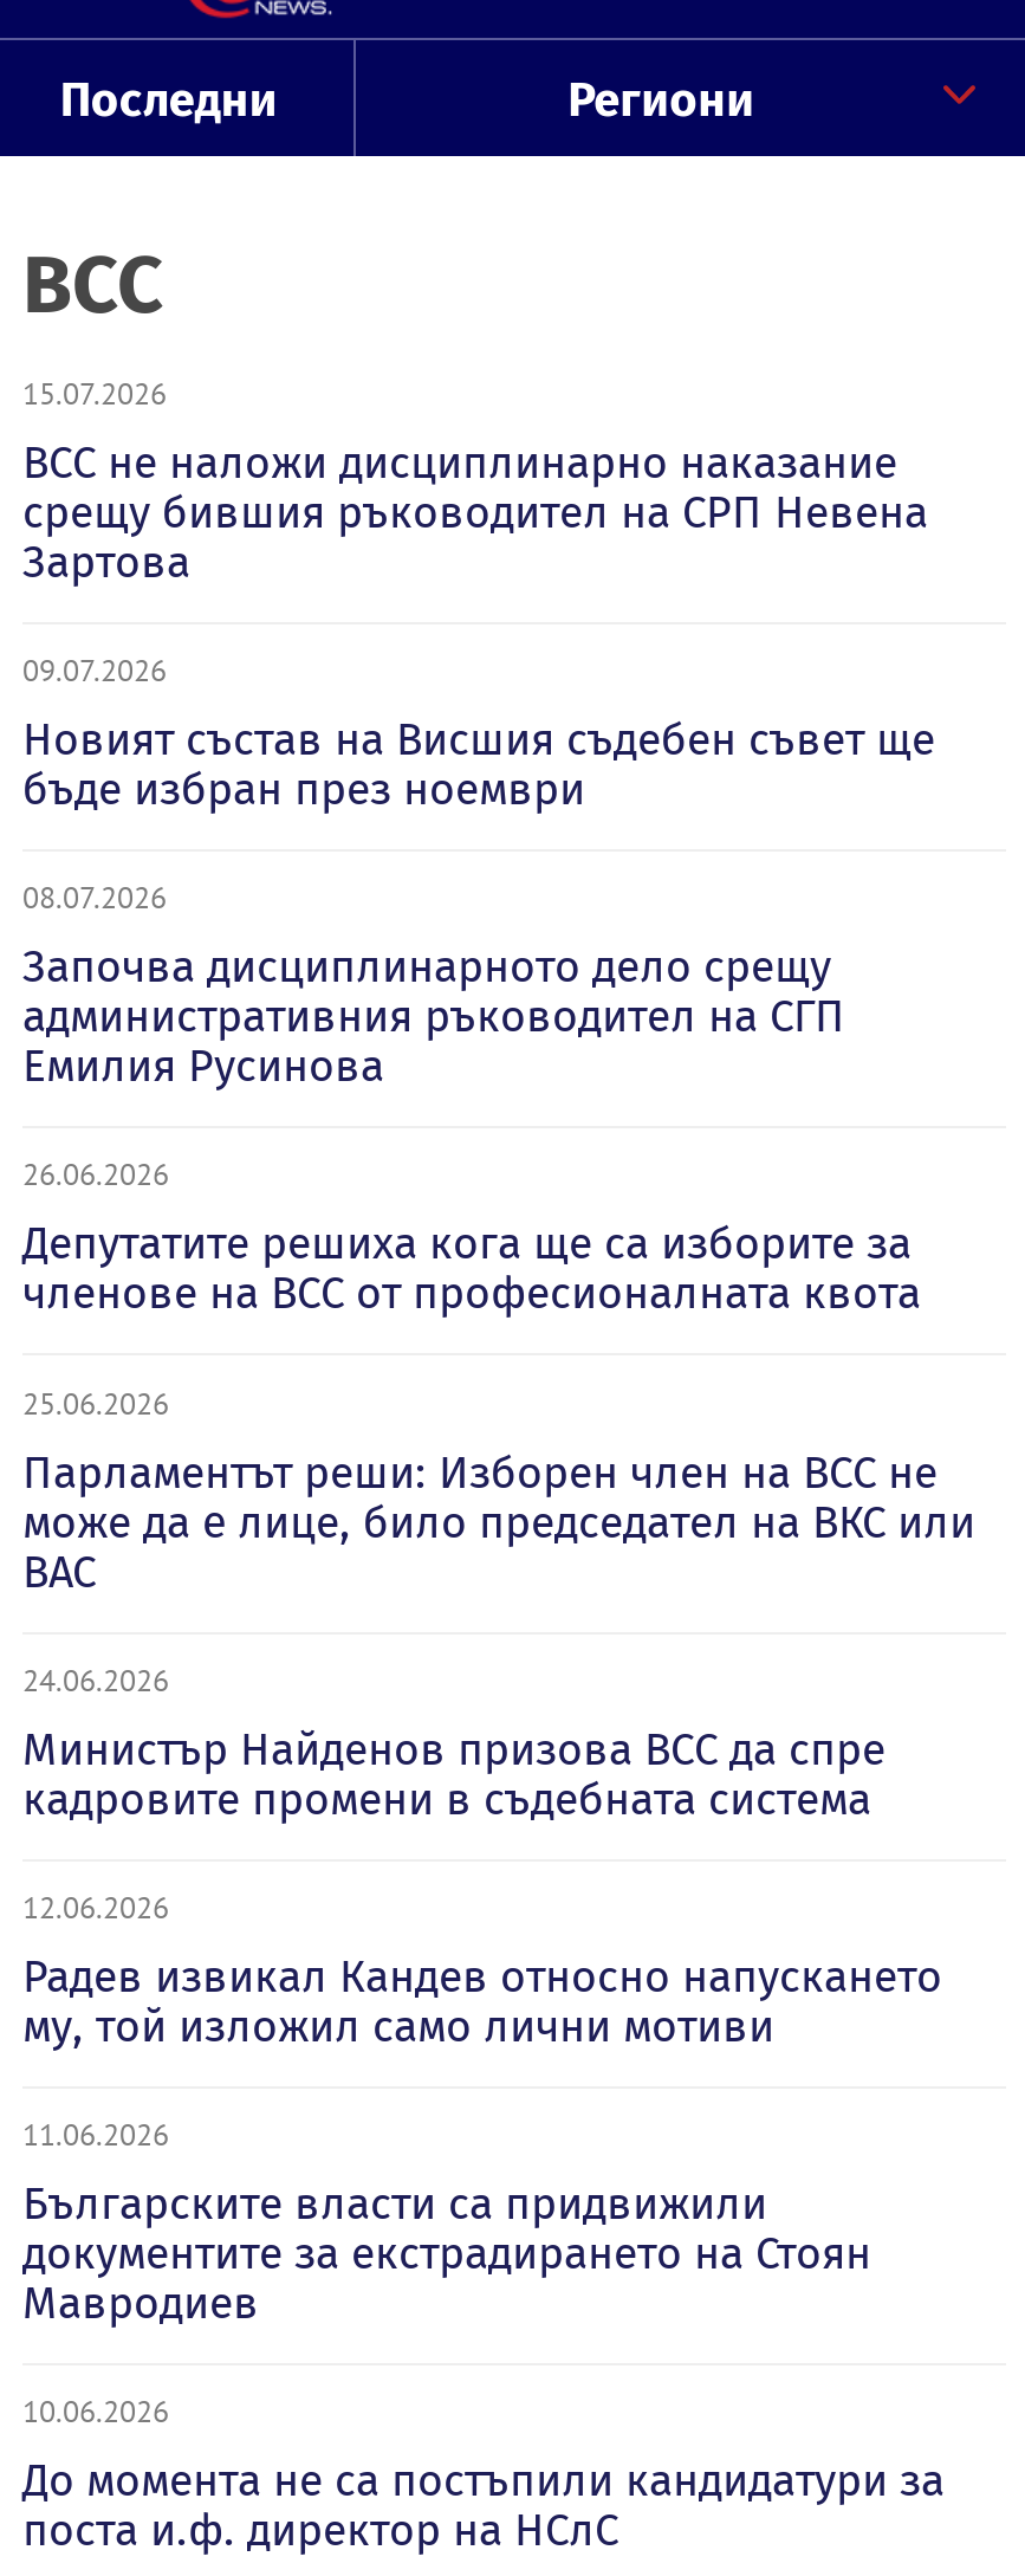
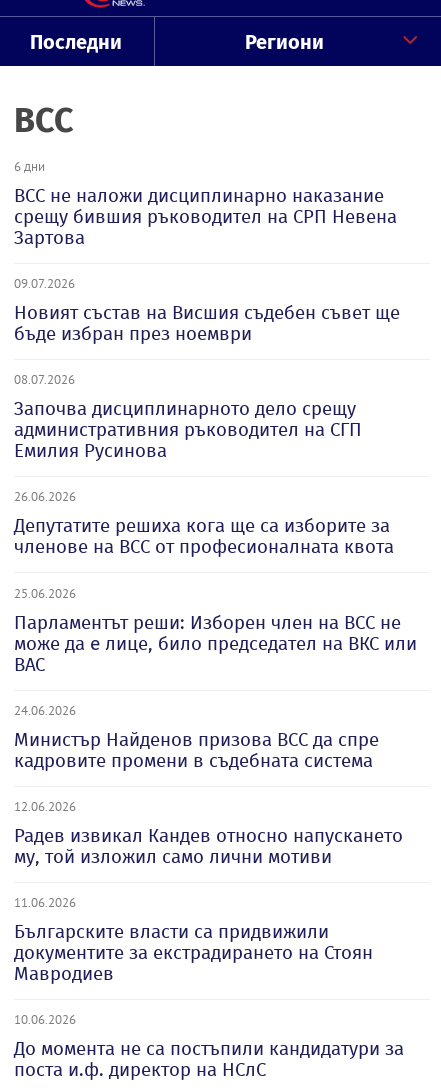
- 15.07.2026
+ 6 дни
